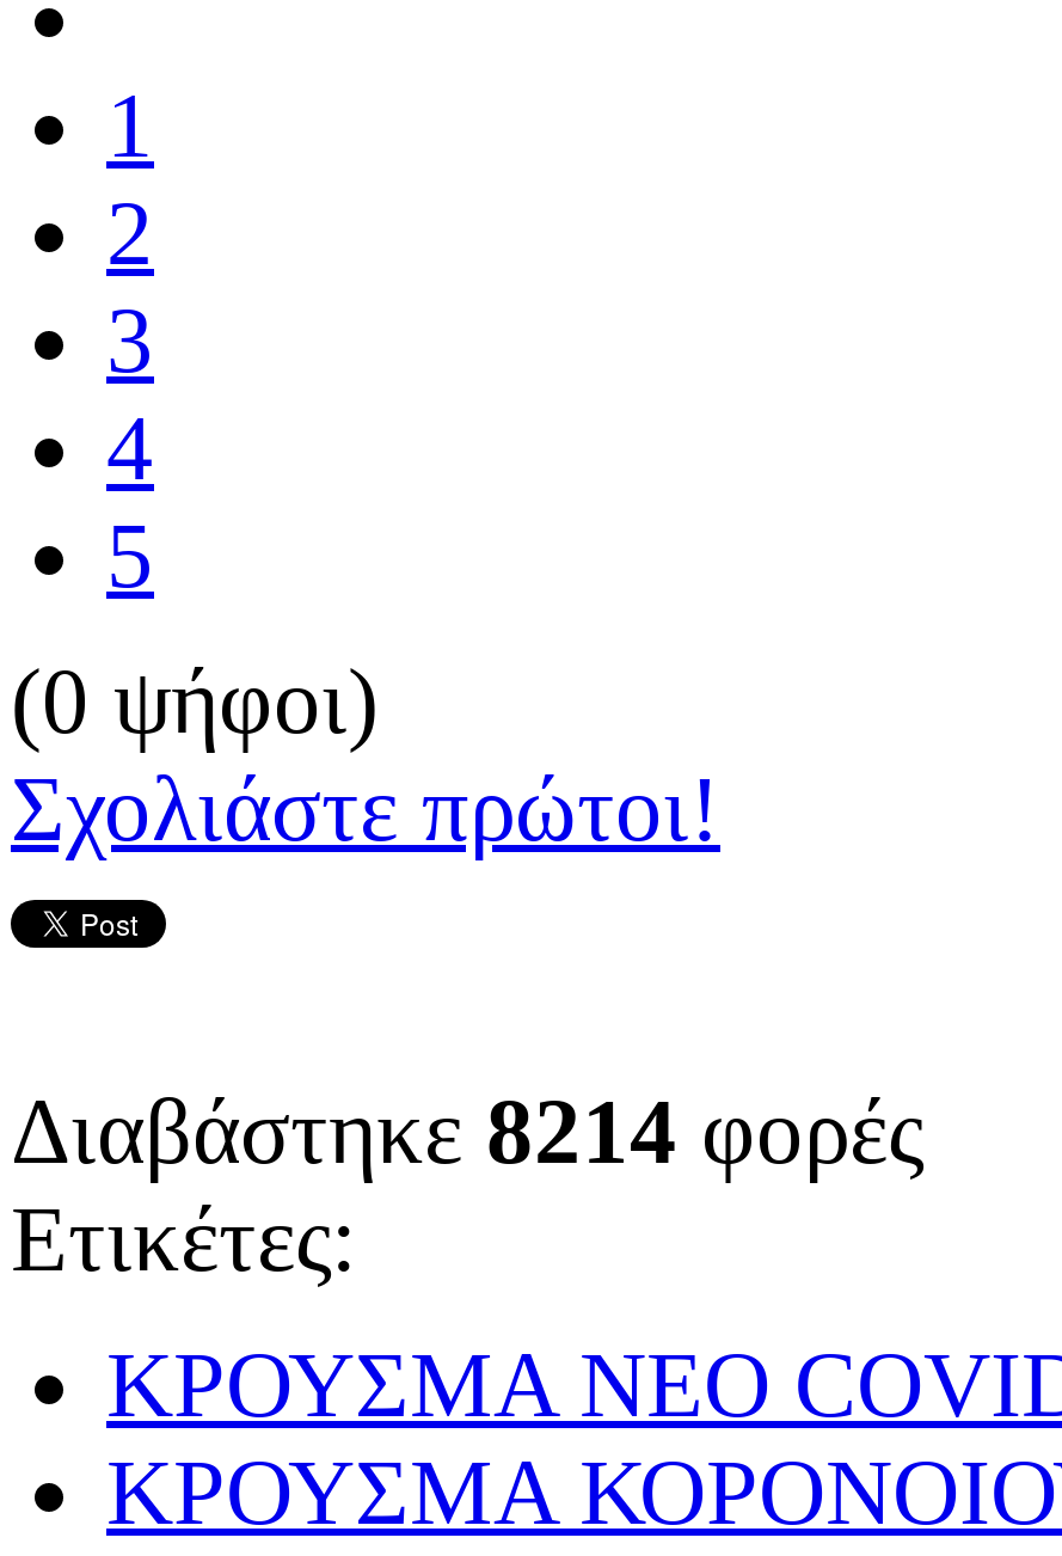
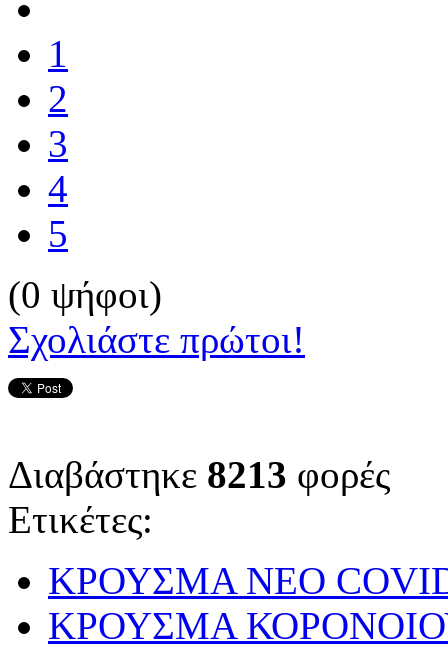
- Διαβάστηκε 8214 φορές
+ Διαβάστηκε 8213 φορές
